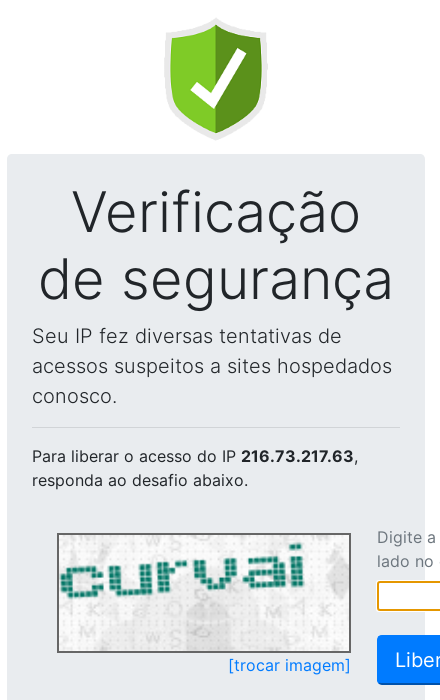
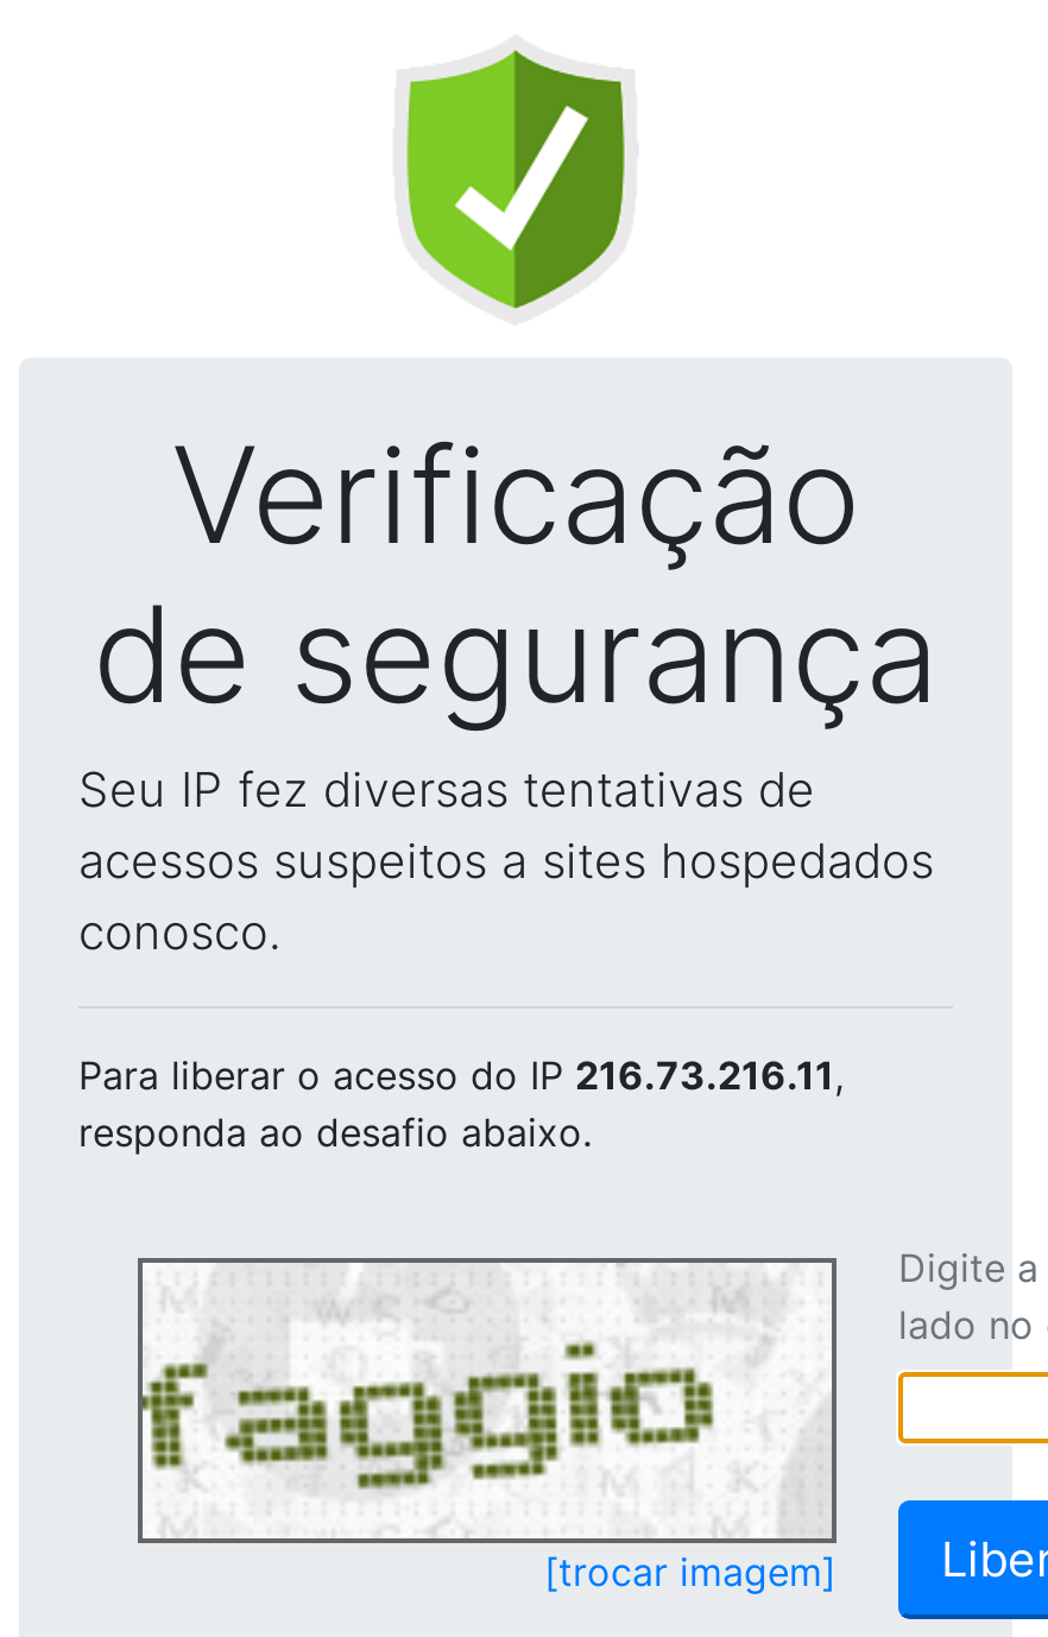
- Para liberar o acesso do IP 216.73.217.63,
+ Para liberar o acesso do IP 216.73.216.11,

- [image]
+ [image]
